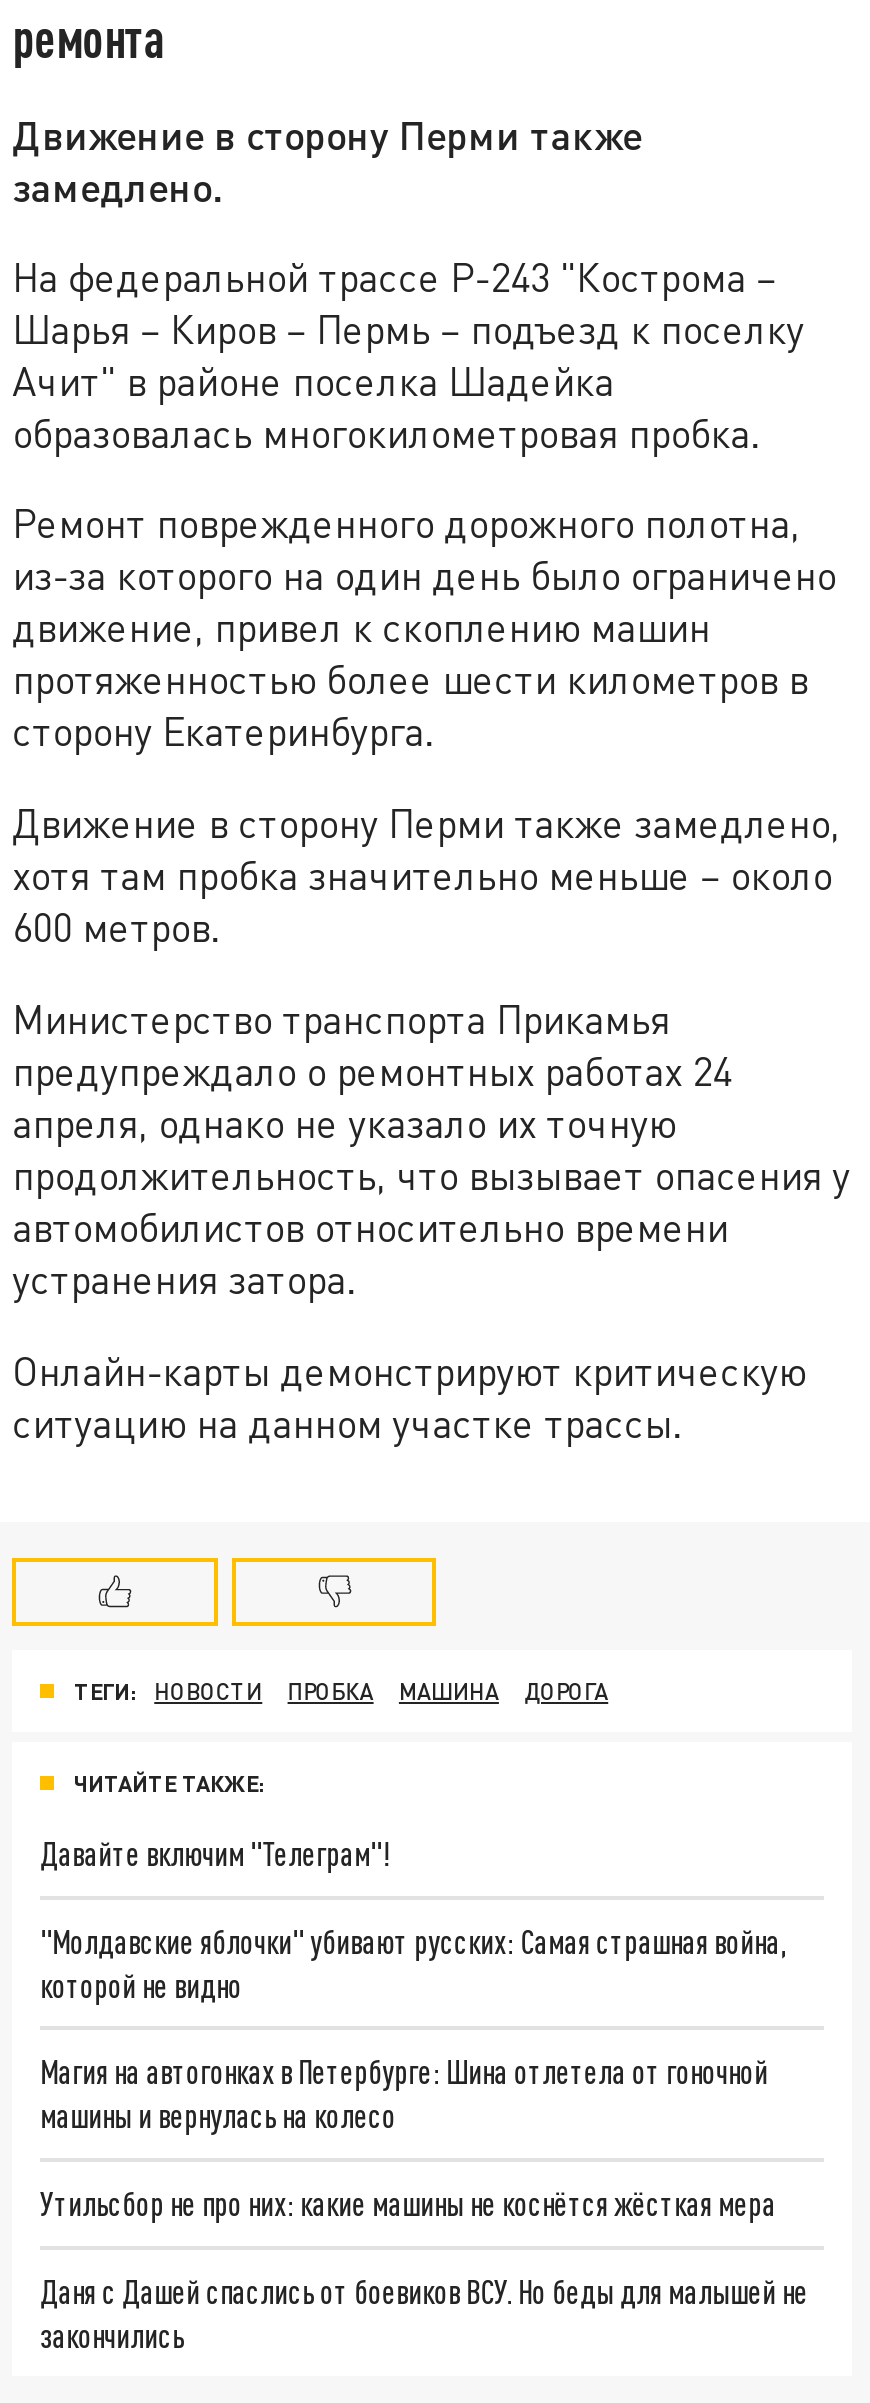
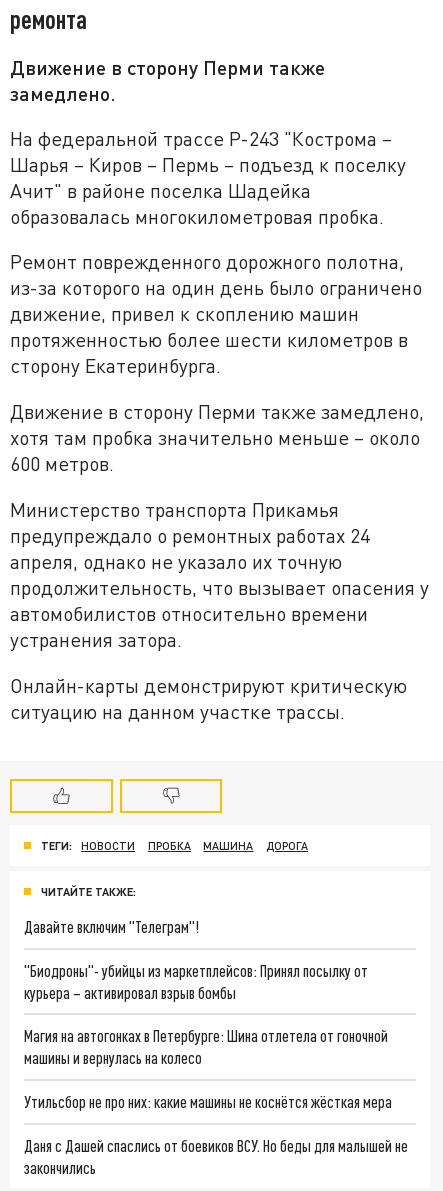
- "Молдавские яблочки" убивают русских: Самая страшная война,
- которой не видно
+ "Биодроны"- убийцы из маркетплейсов: Принял посылку от
+ курьера – активировал взрыв бомбы
